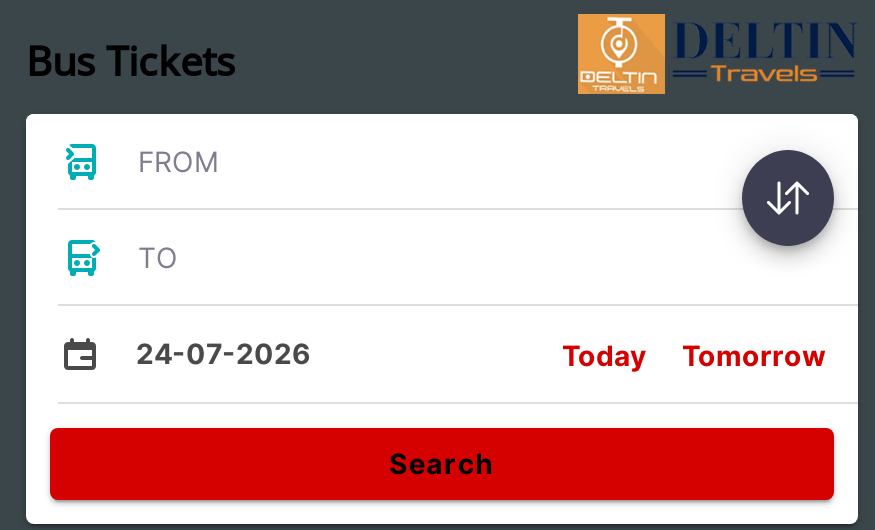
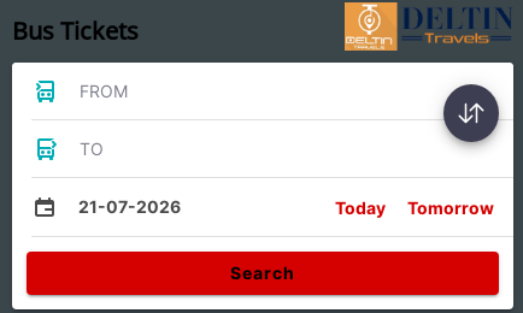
- 24-07-2026
+ 21-07-2026
